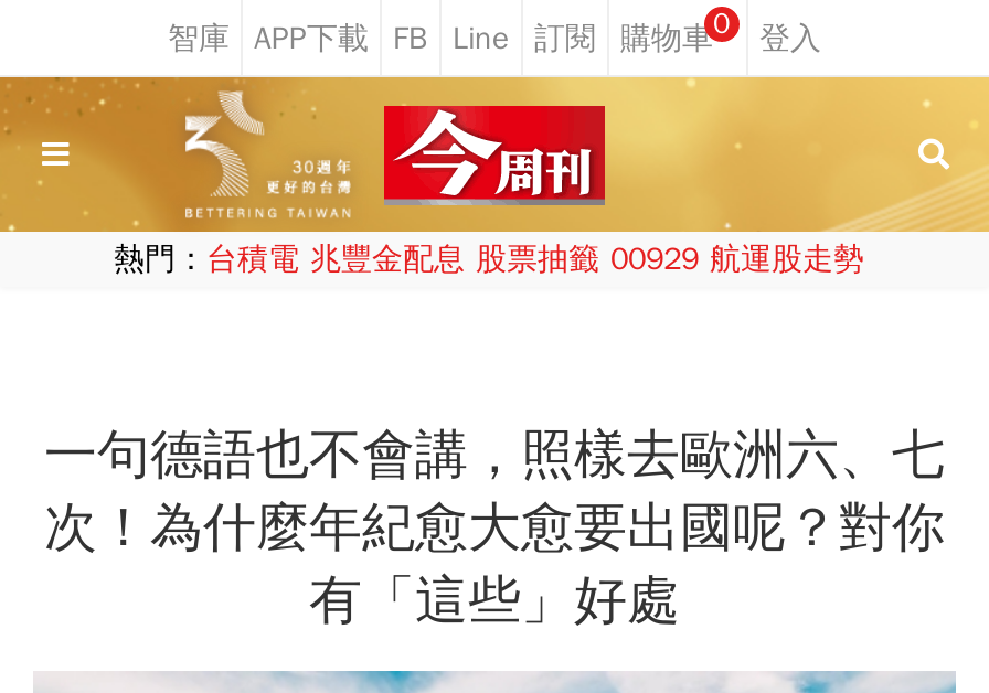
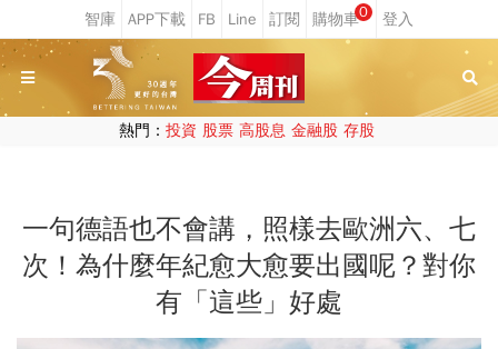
- 熱門：台積電 兆豐金配息 股票抽籤 00929 航運股走勢
+ 熱門：投資 股票 高股息 金融股 存股
